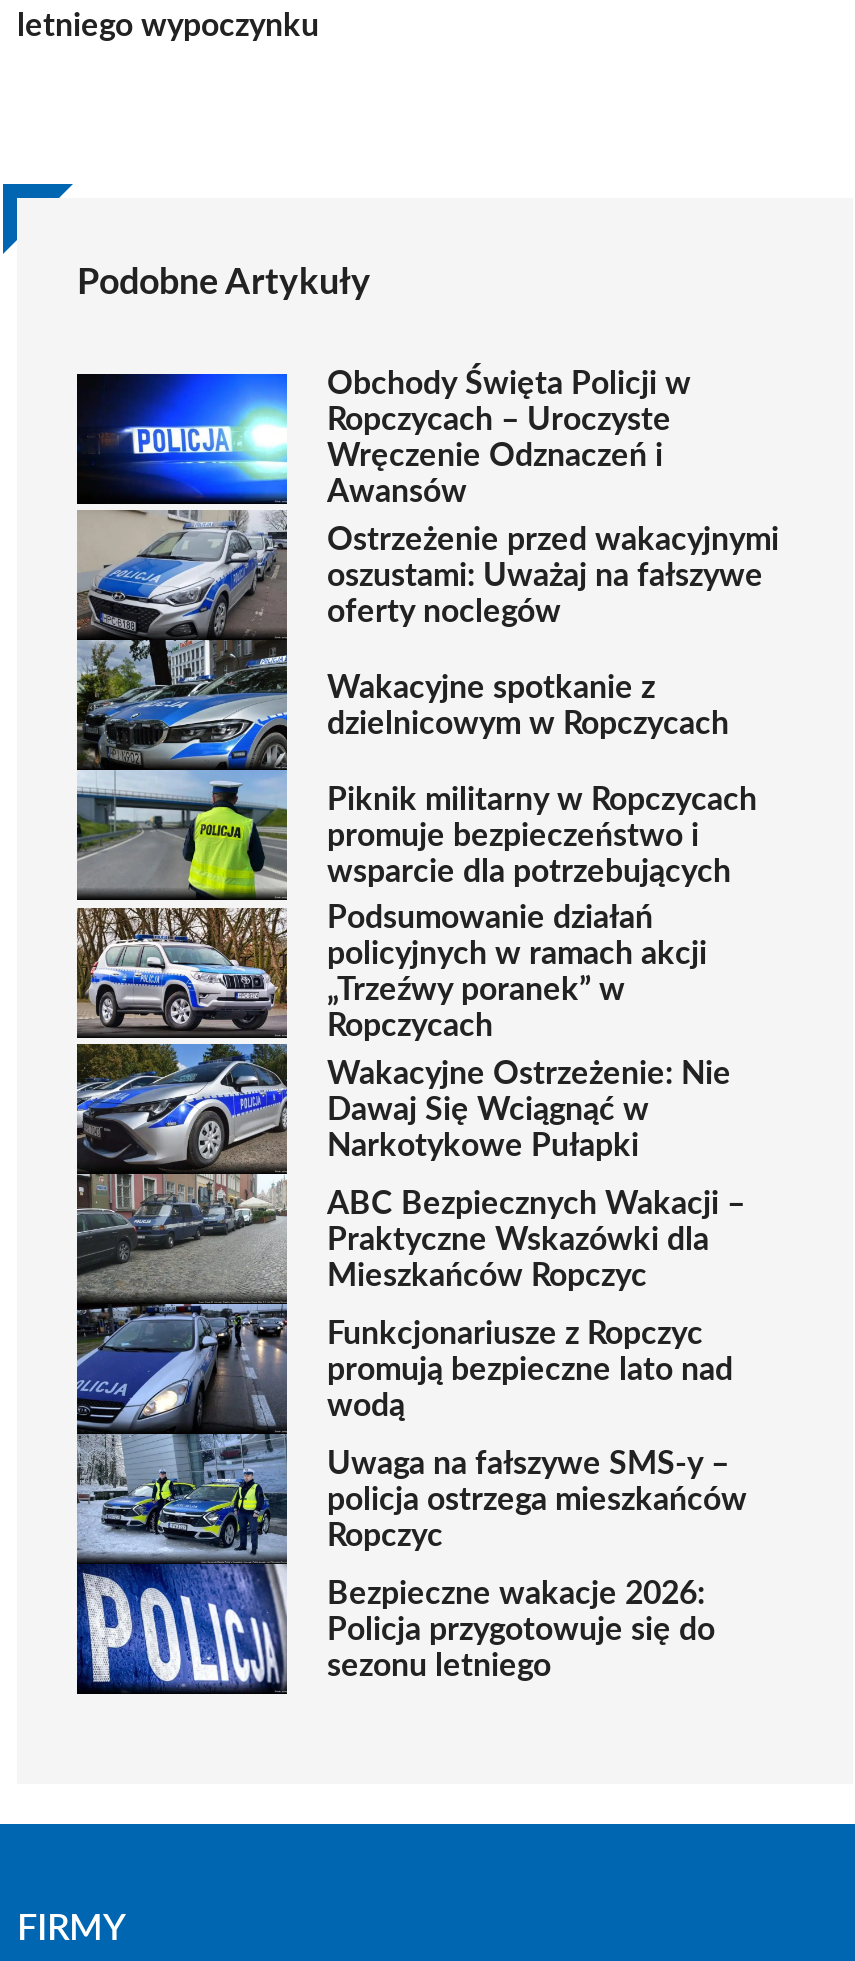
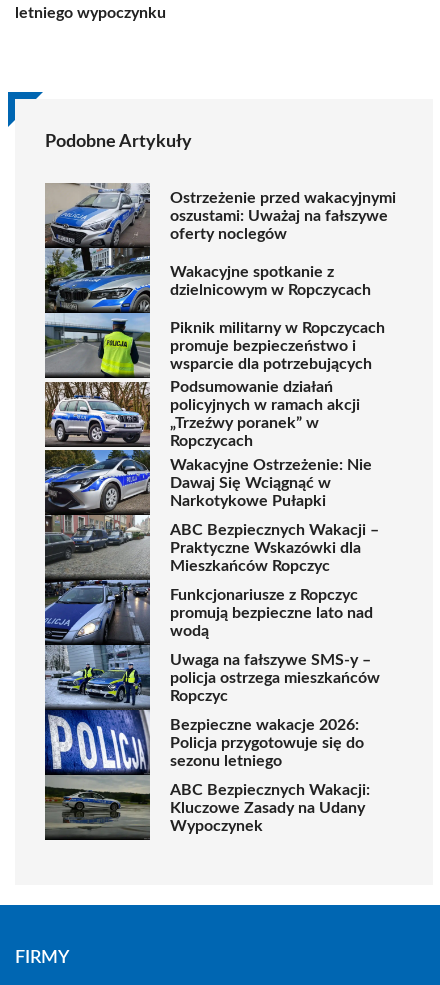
- [image]
- Obchody Święta Policji w
- Ropczycach – Uroczyste
- Wręczenie Odznaczeń i
- Awansów

moved up: Ostrzeżenie przed wakacyjnymi | oszustami: Uważaj na fałszywe | oferty noclegów | ... | Policja przygotowuje się do | sezonu letniego

+ [image]
+ ABC Bezpiecznych Wakacji:
+ Kluczowe Zasady na Udany
+ Wypoczynek
